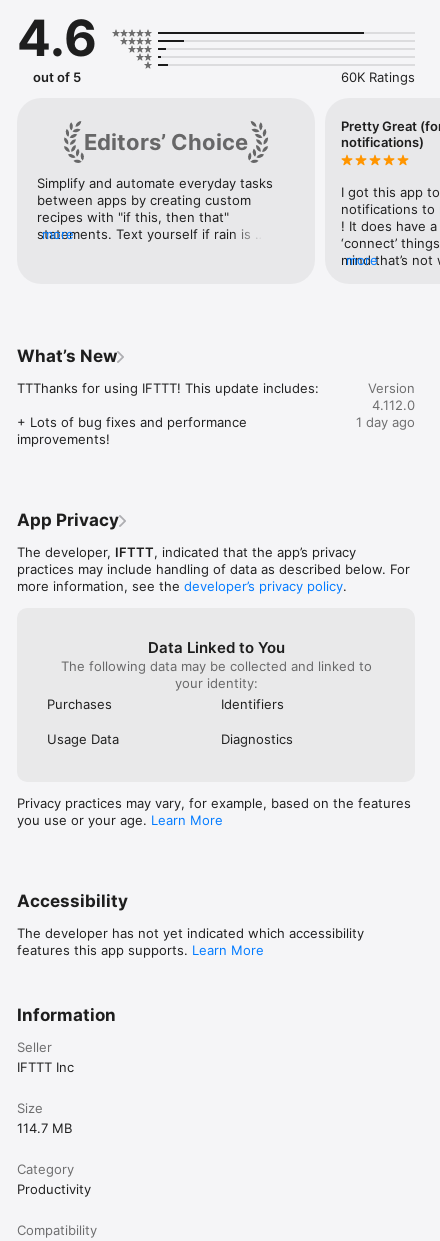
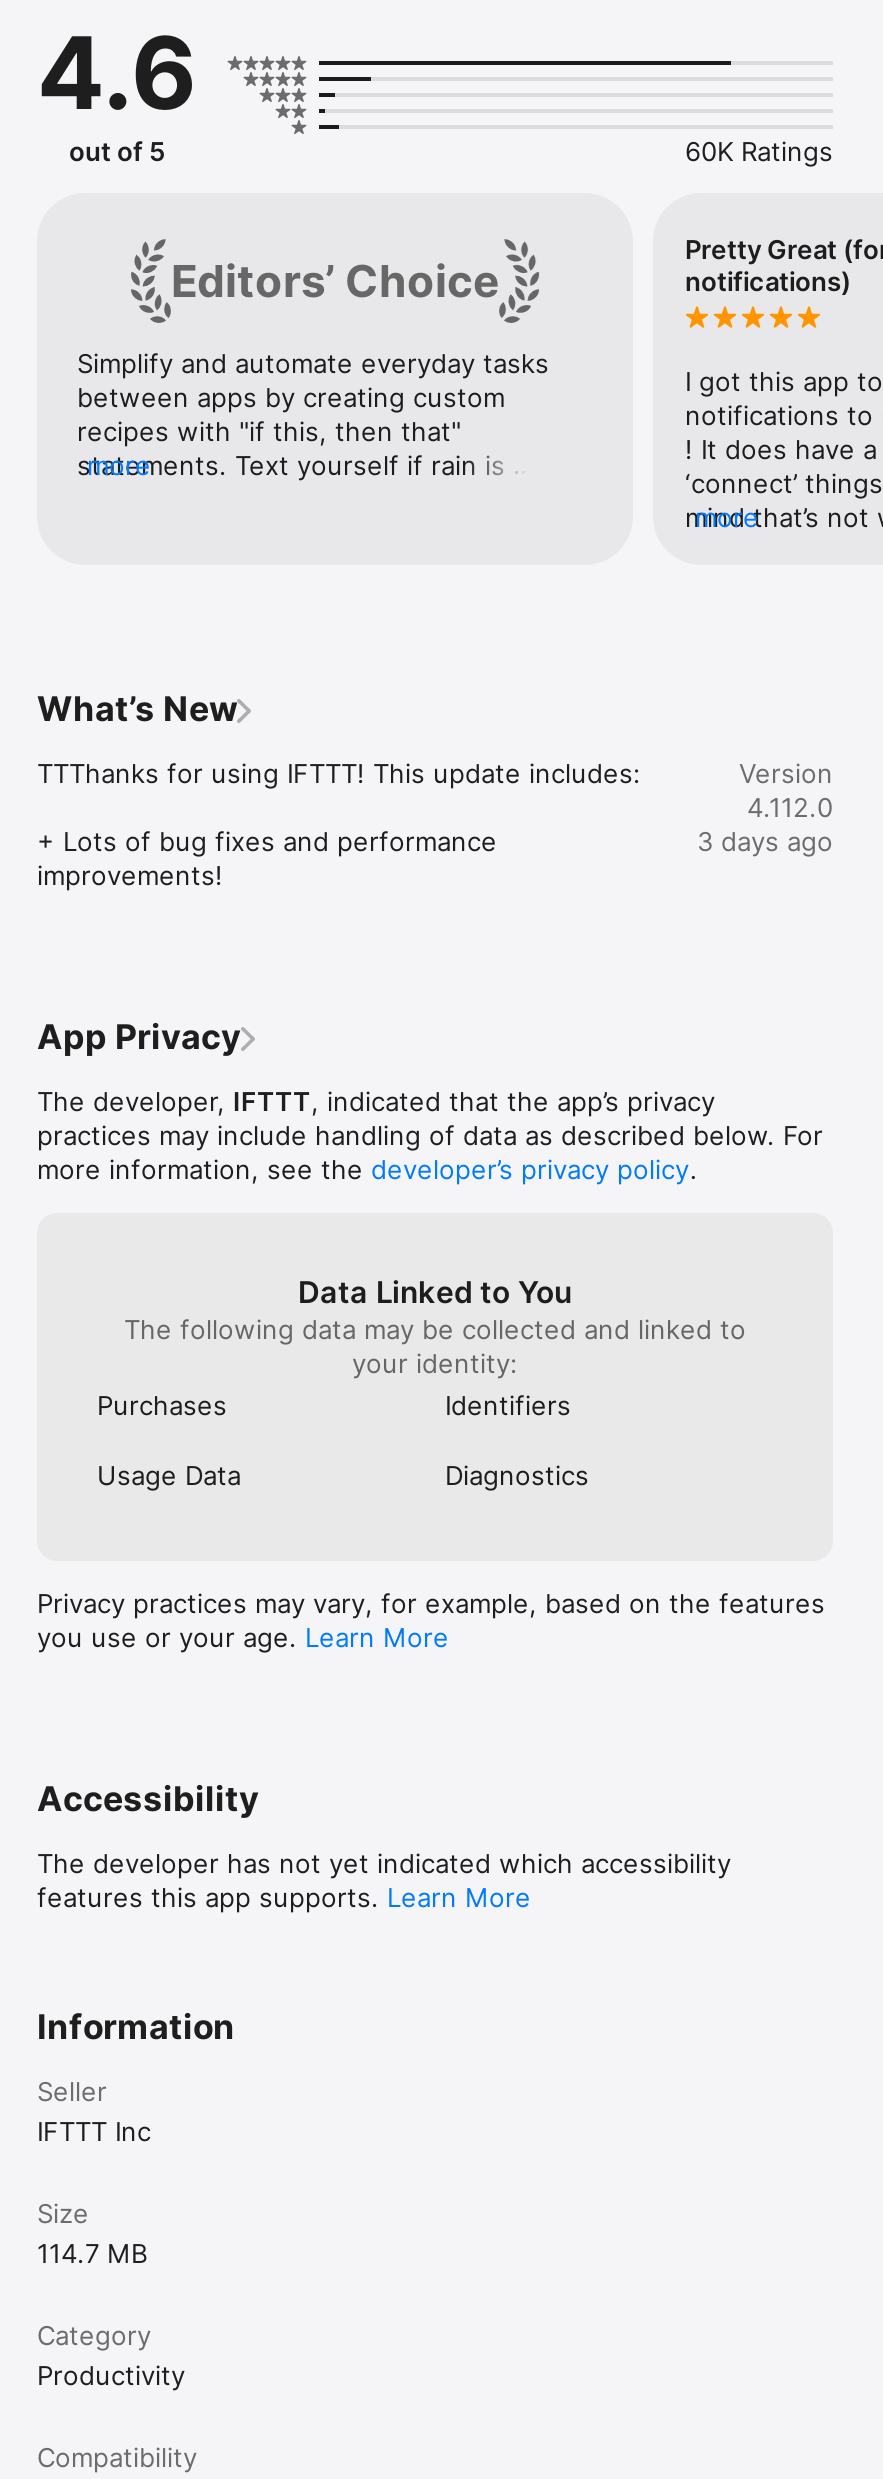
- 1 day ago
+ 3 days ago
